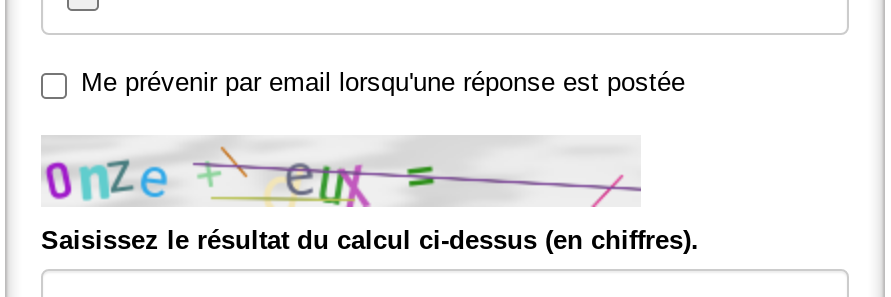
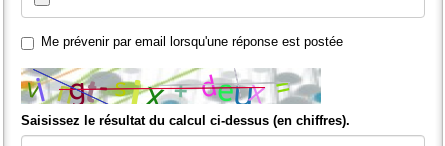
- [image]
+ [image]
